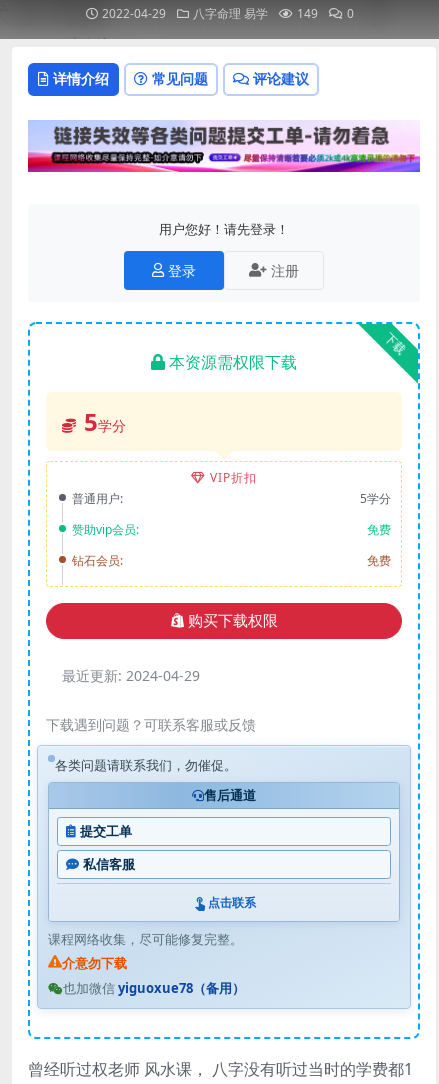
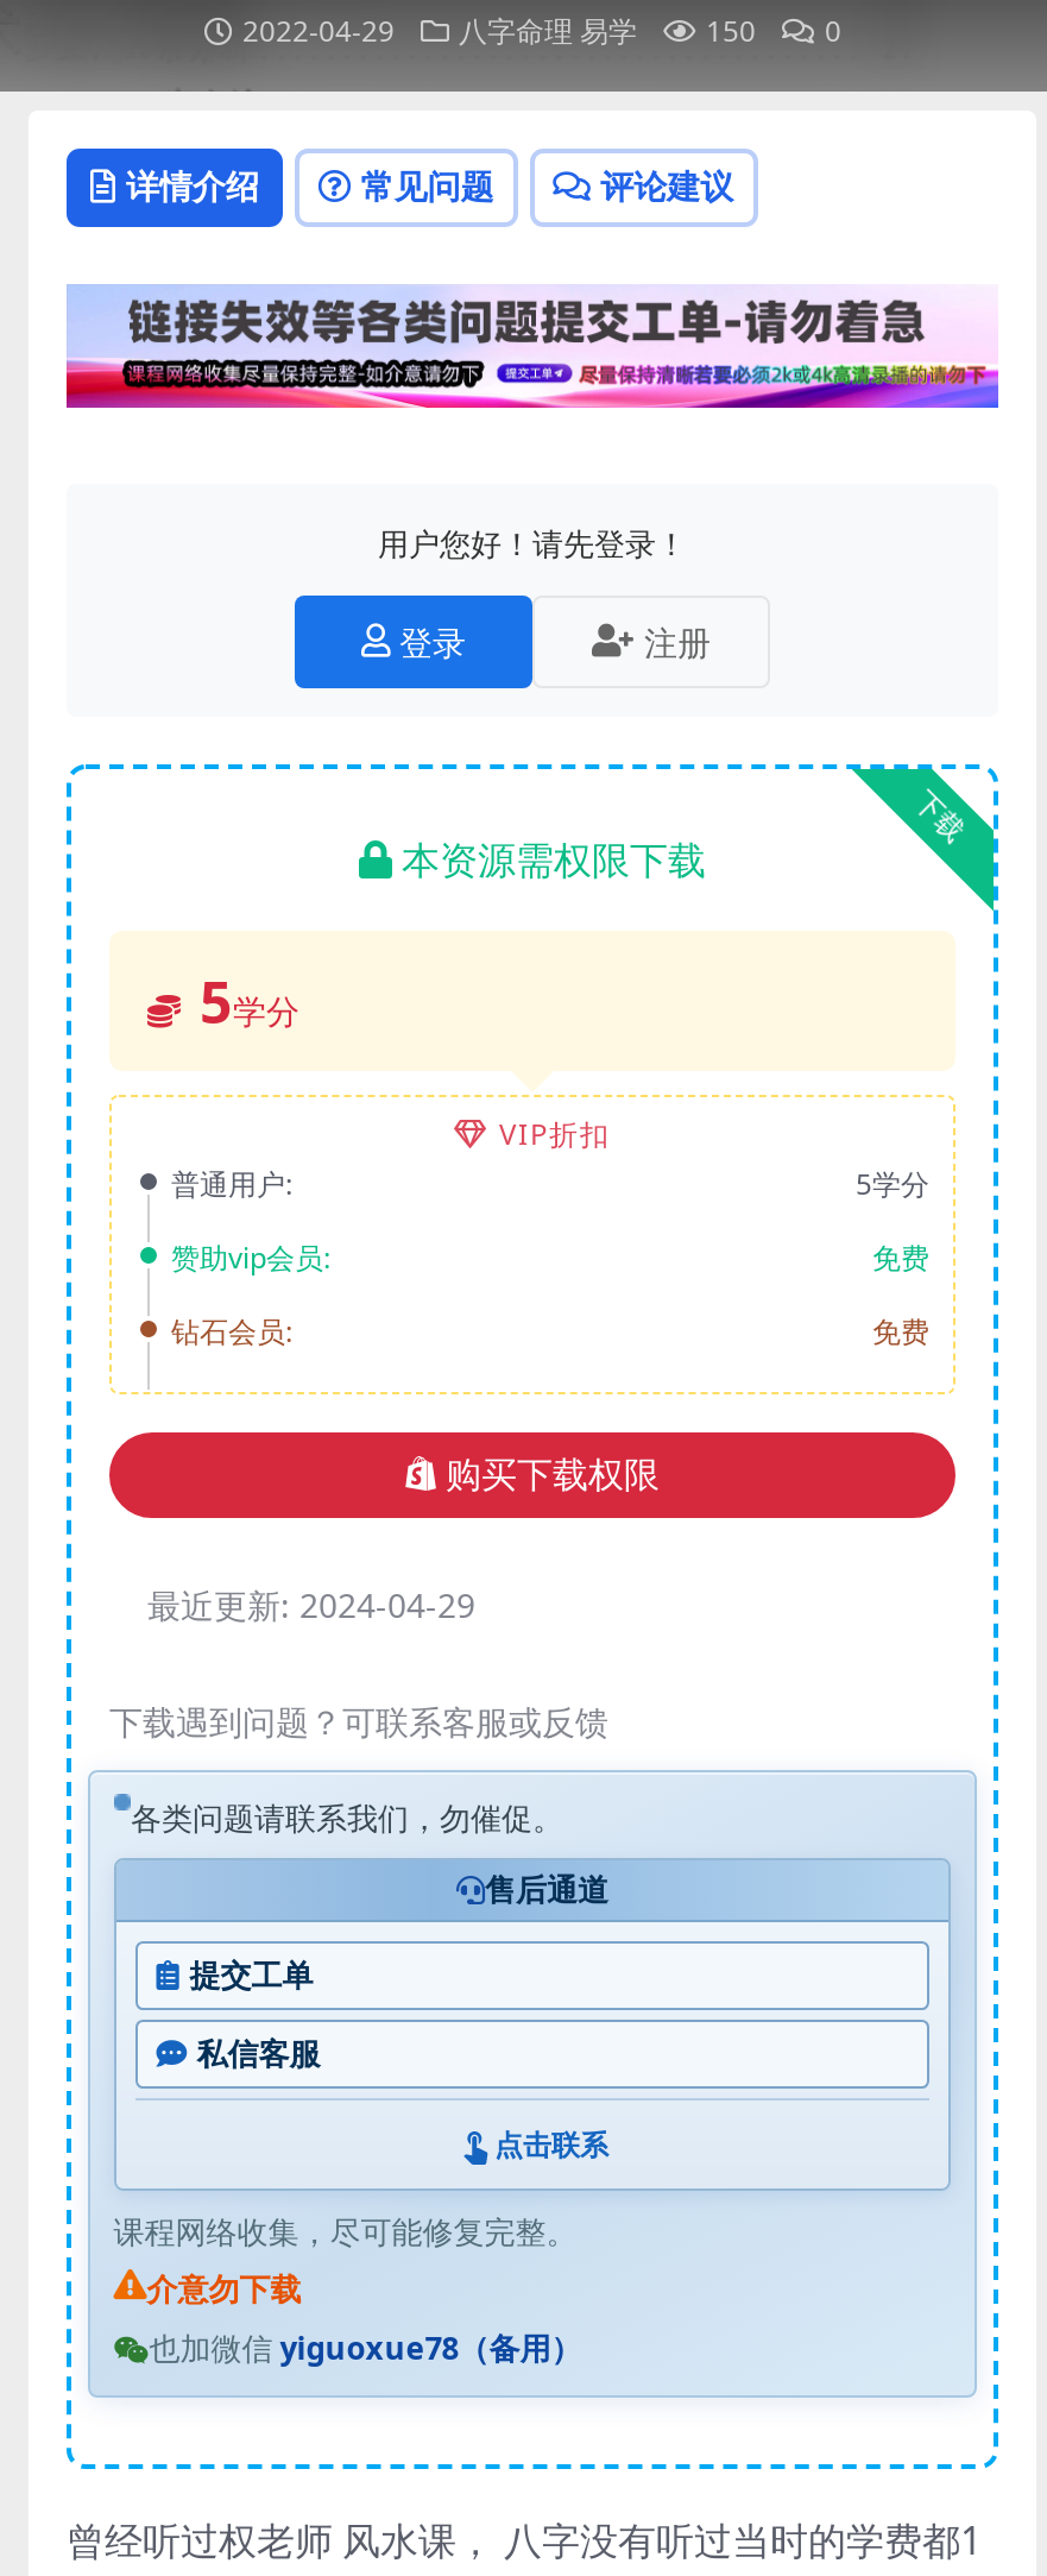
- 2022-04-29 八字命理 易学 149 0
+ 2022-04-29 八字命理 易学 150 0
